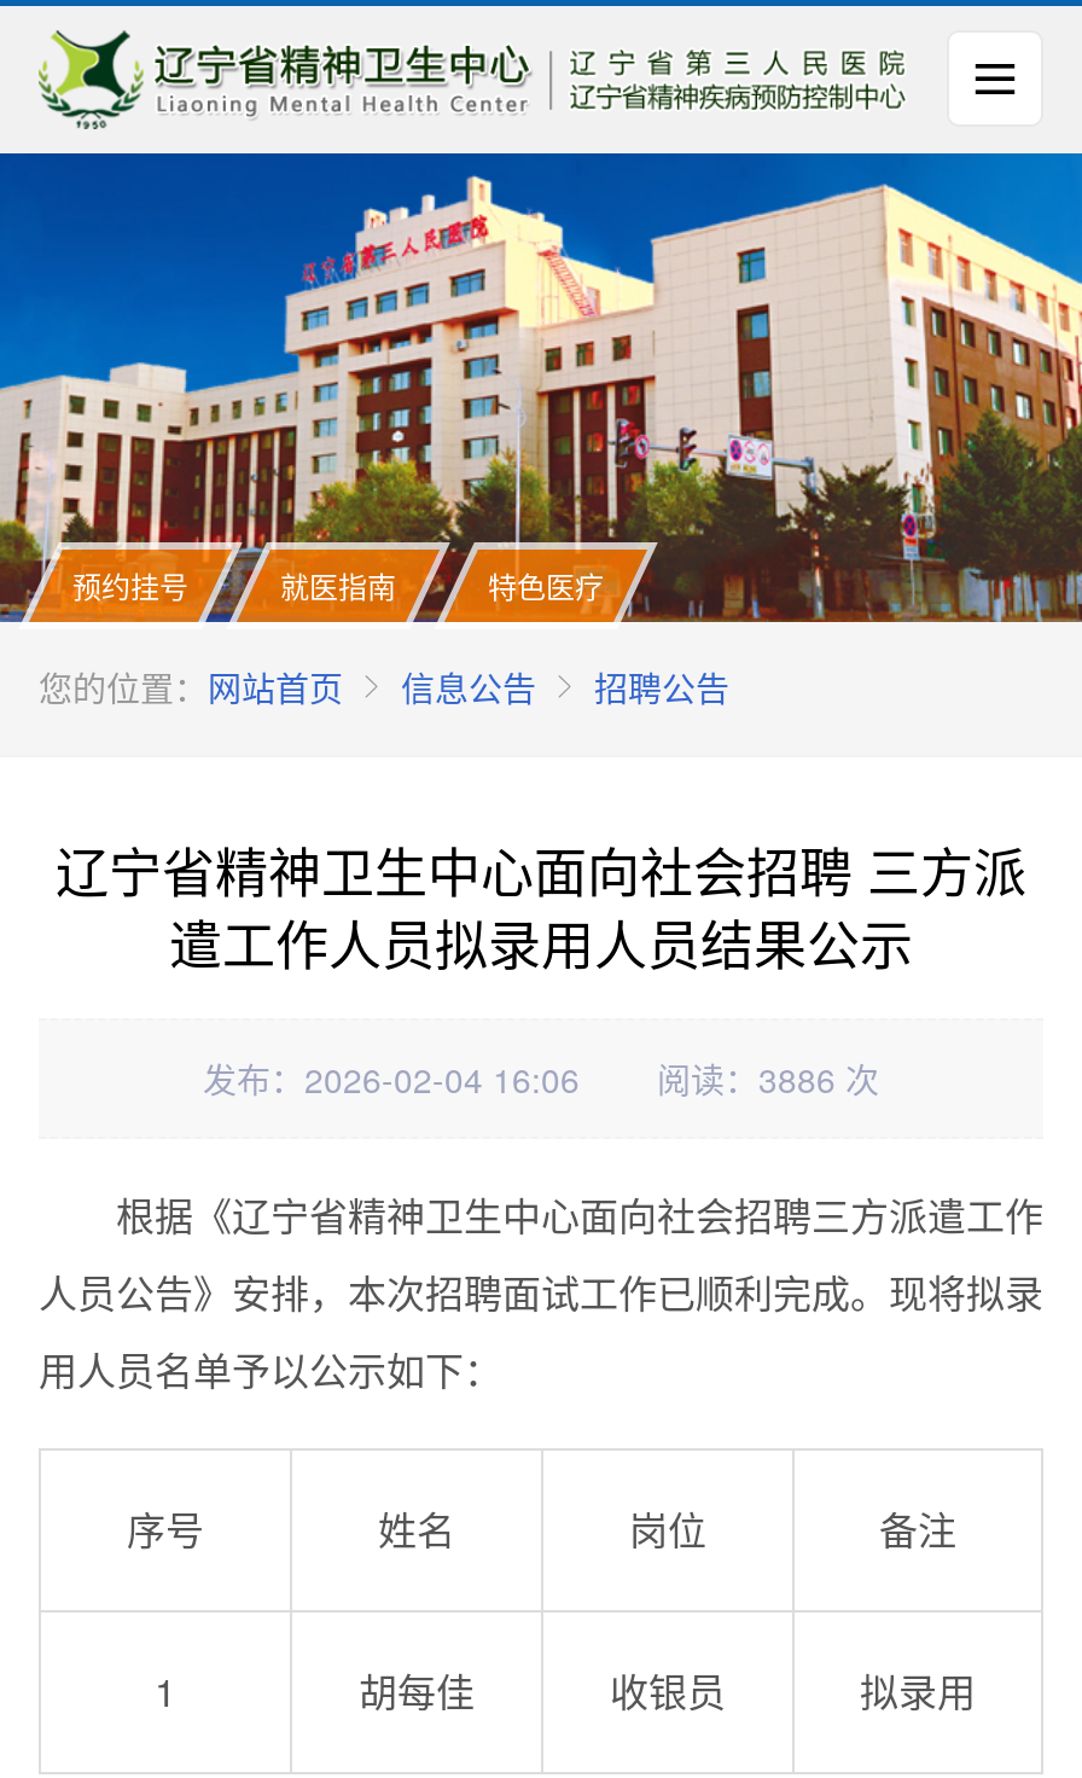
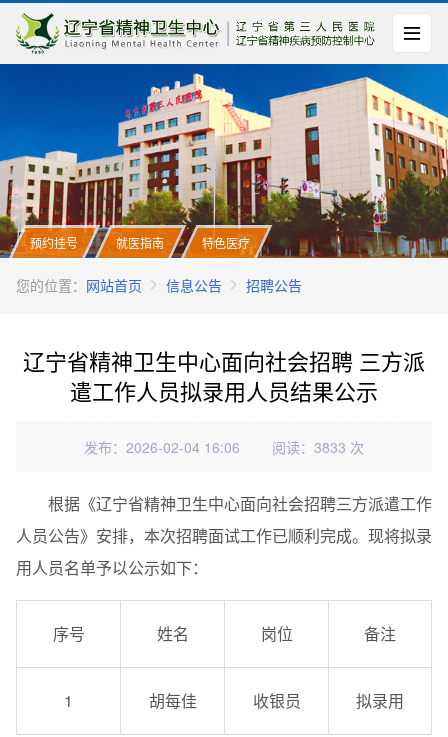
- 发布：2026-02-04 16:06 阅读：3886 次
+ 发布：2026-02-04 16:06 阅读：3833 次
